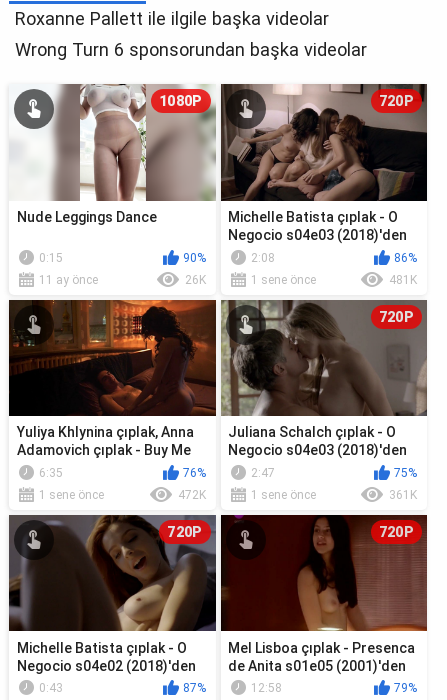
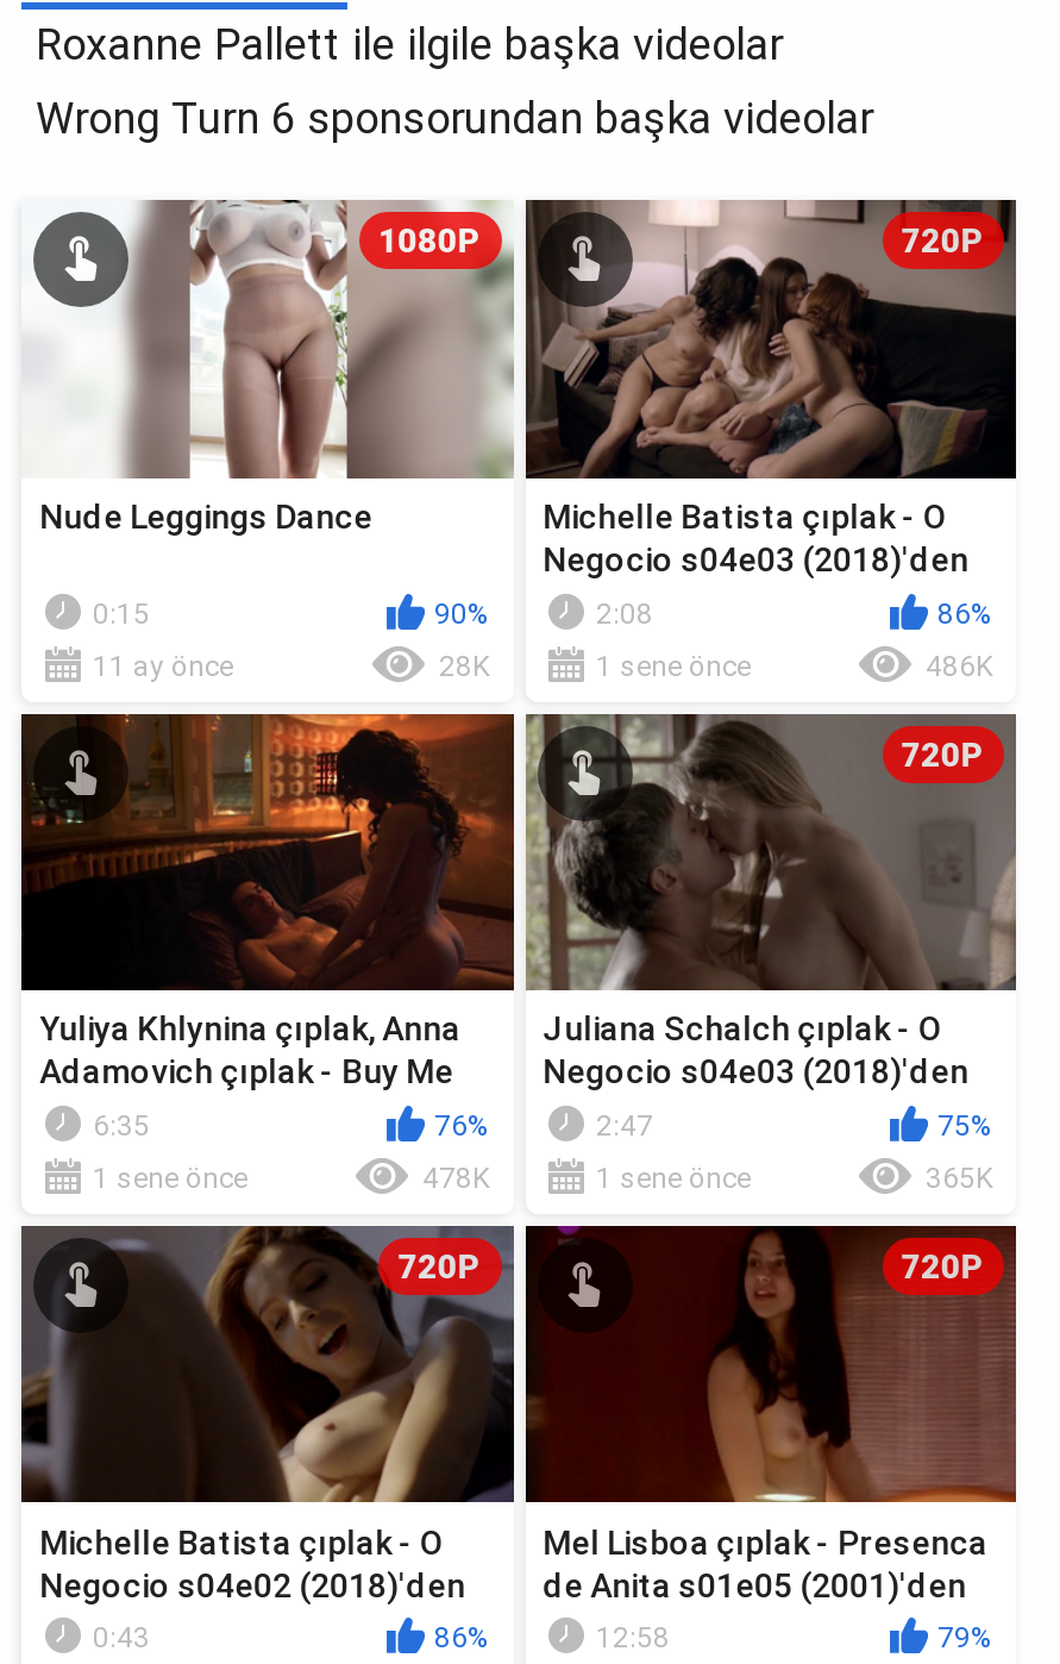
- 26K
+ 28K

- 481K
+ 486K

- 472K
+ 478K

- 361K
+ 365K

- 87%
+ 86%
